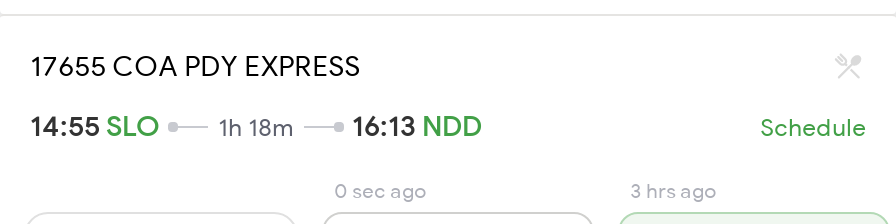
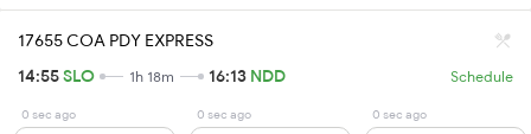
- 3 hrs ago
+ 0 sec ago

+ 0 sec ago
